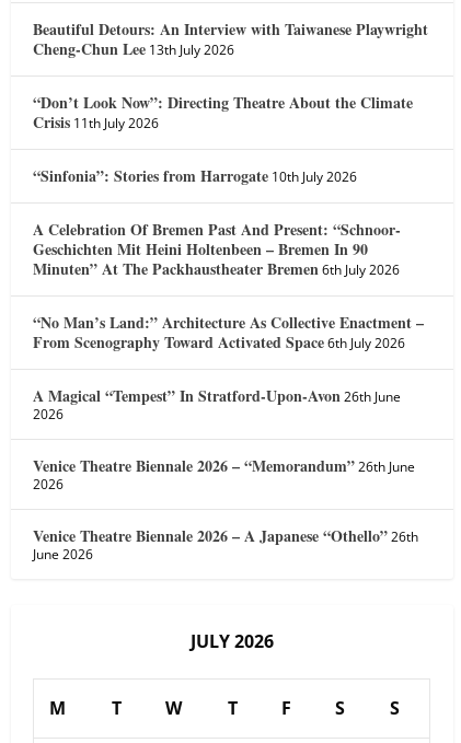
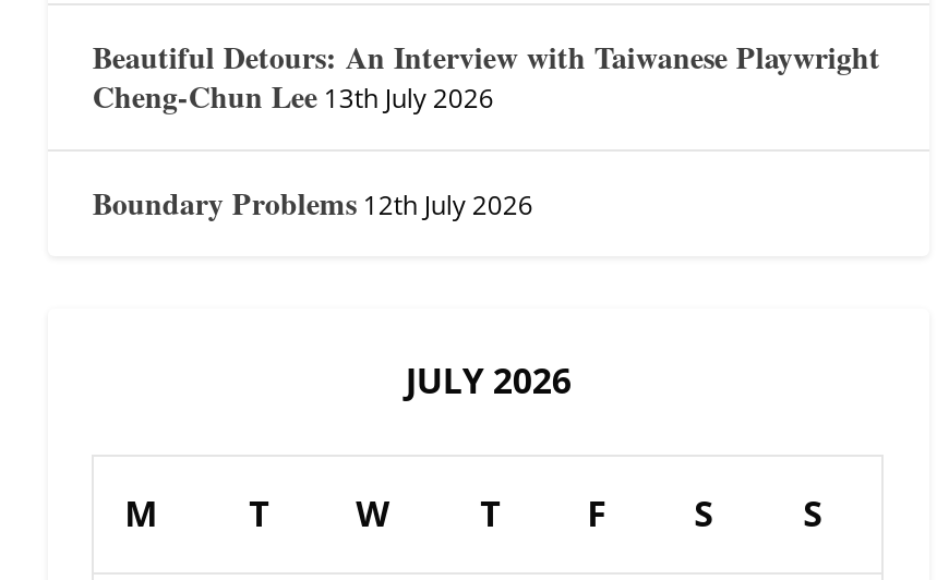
- “Don’t Look Now”: Directing Theatre About the Climate
- Crisis 11th July 2026
- “Sinfonia”: Stories from Harrogate 10th July 2026
- A Celebration Of Bremen Past And Present: “Schnoor-
- Geschichten Mit Heini Holtenbeen – Bremen In 90
- Minuten” At The Packhaustheater Bremen 6th July 2026
- “No Man’s Land:” Architecture As Collective Enactment –
- From Scenography Toward Activated Space 6th July 2026
- A Magical “Tempest” In Stratford-Upon-Avon 26th June
- 2026
- Venice Theatre Biennale 2026 – “Memorandum” 26th June
- 2026
- Venice Theatre Biennale 2026 – A Japanese “Othello” 26th
- June 2026
+ Boundary Problems 12th July 2026
